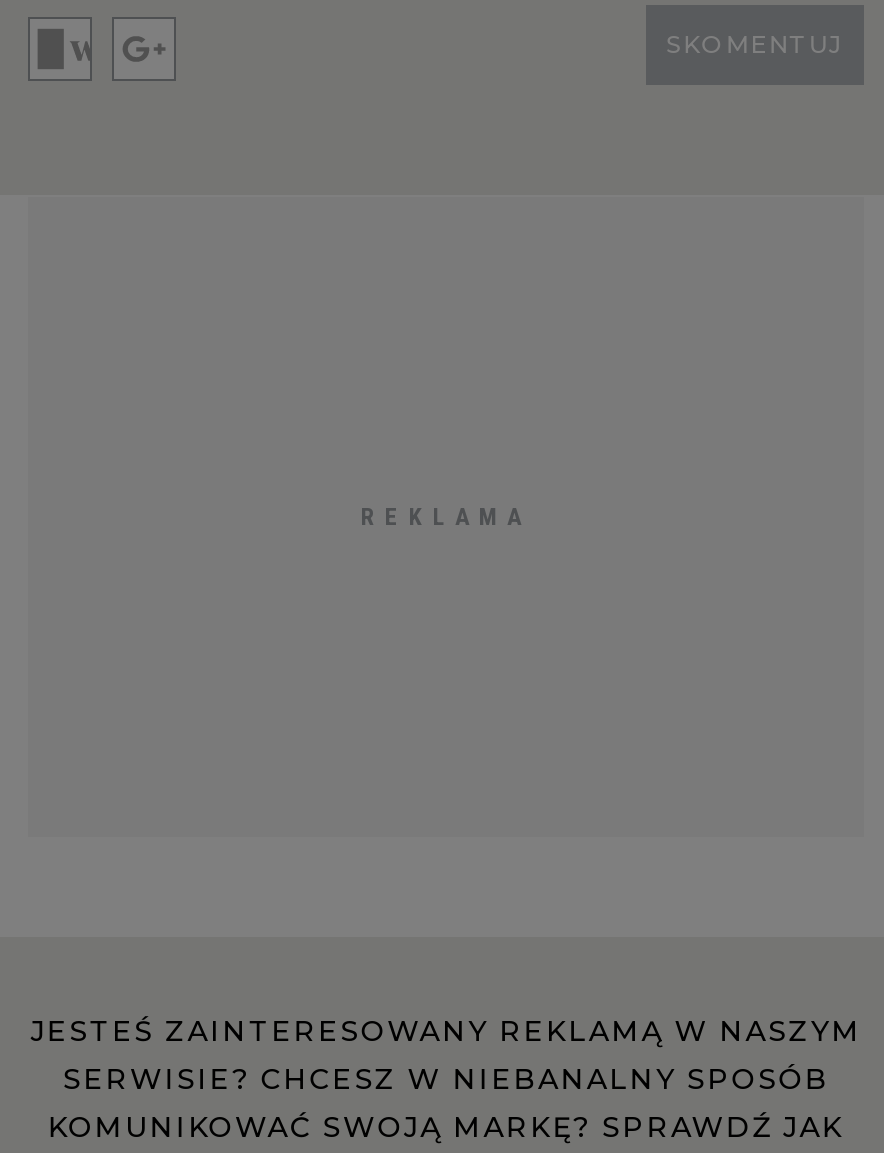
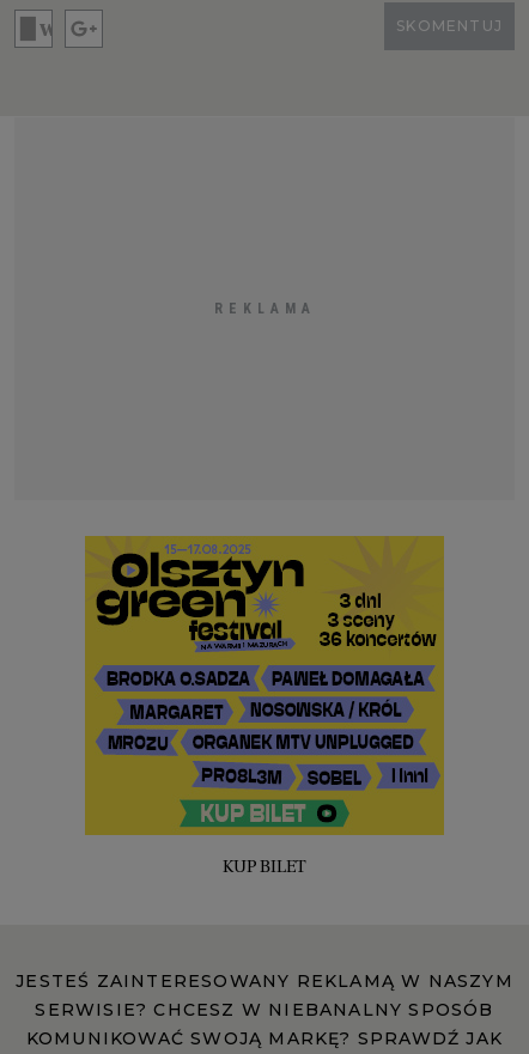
+ [image]
+ KUP BILET
